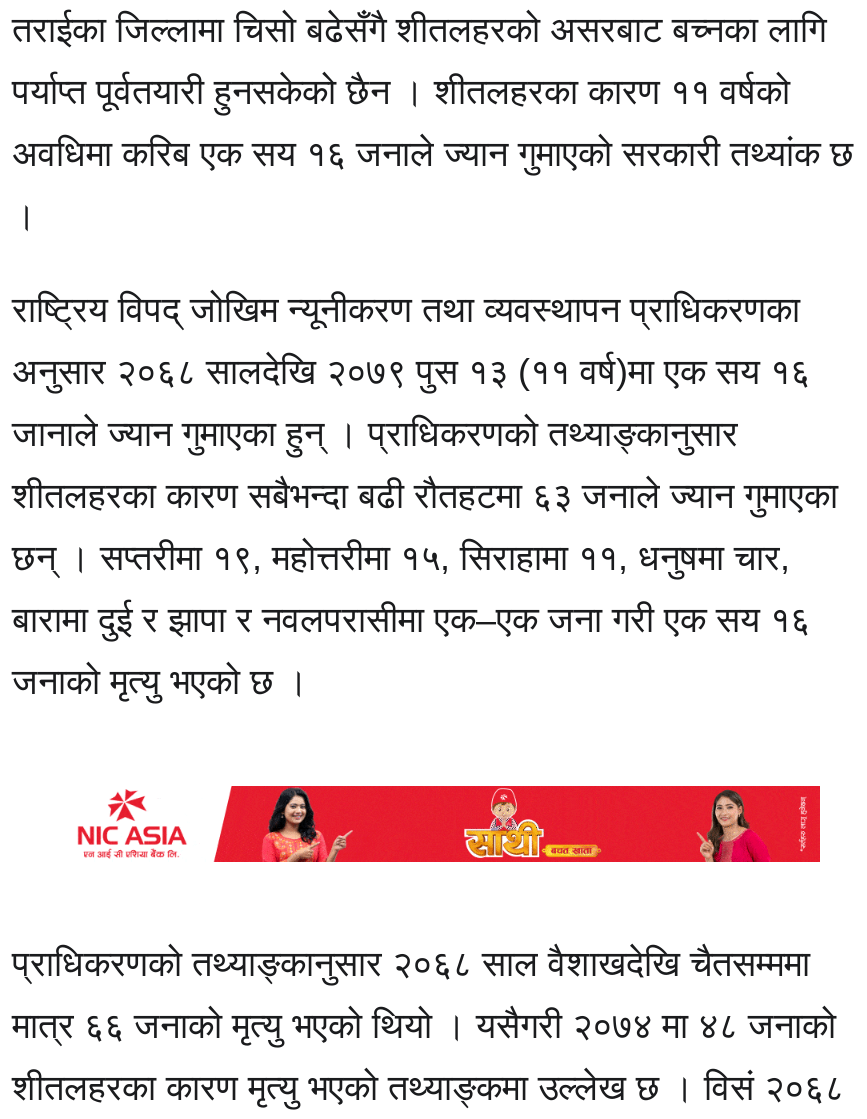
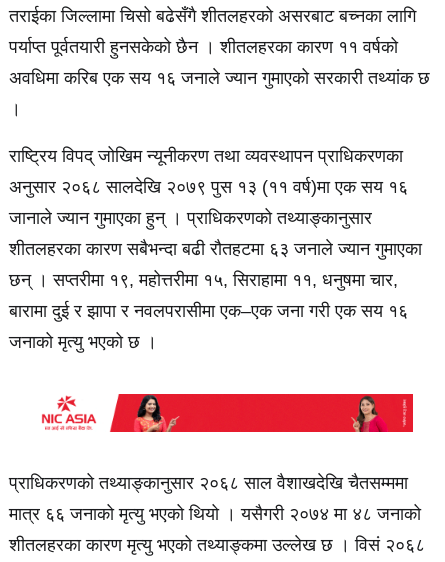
- [image]
